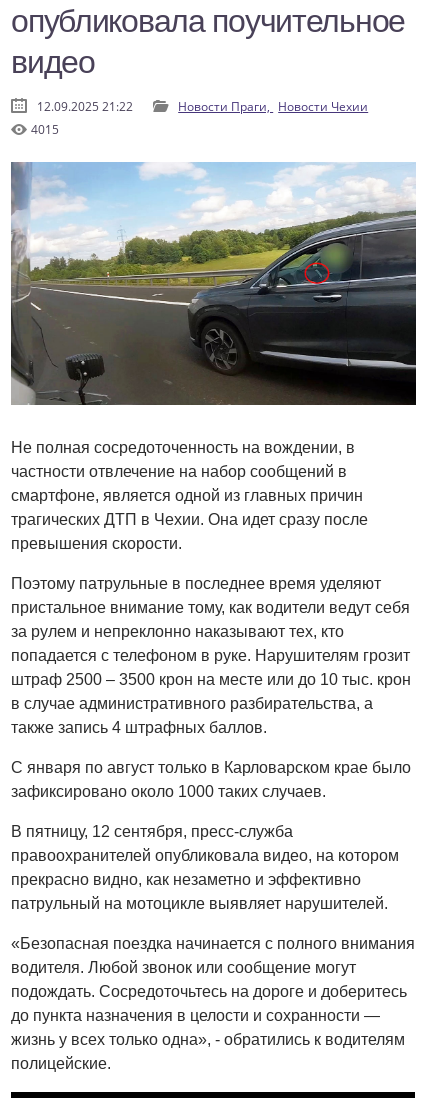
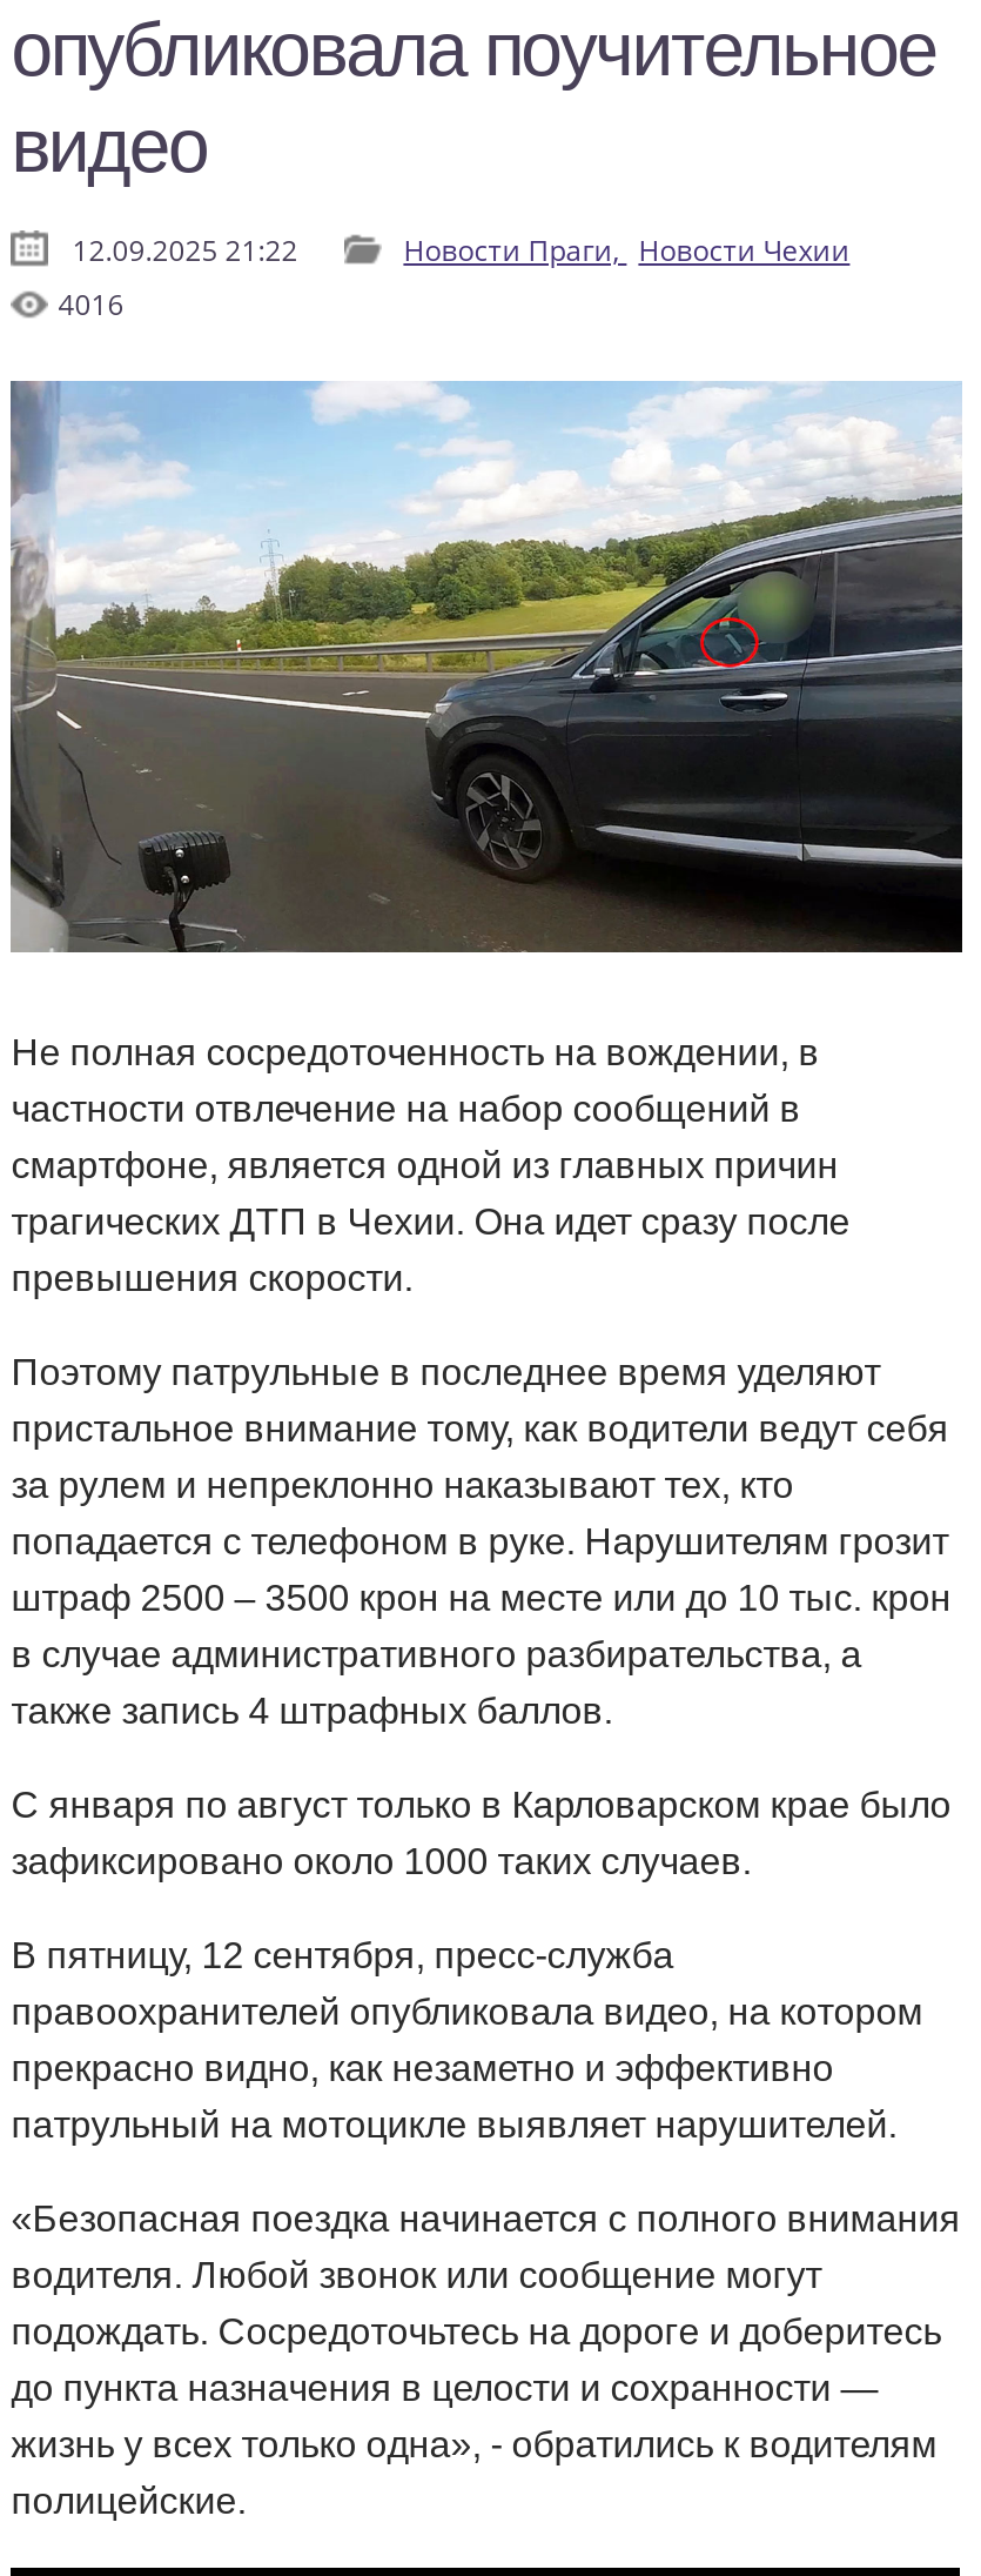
- 4015
+ 4016
